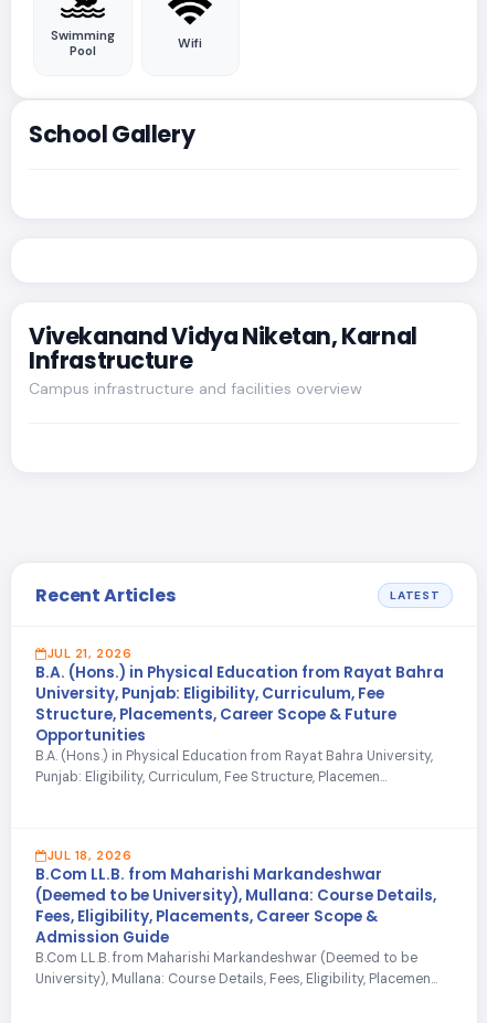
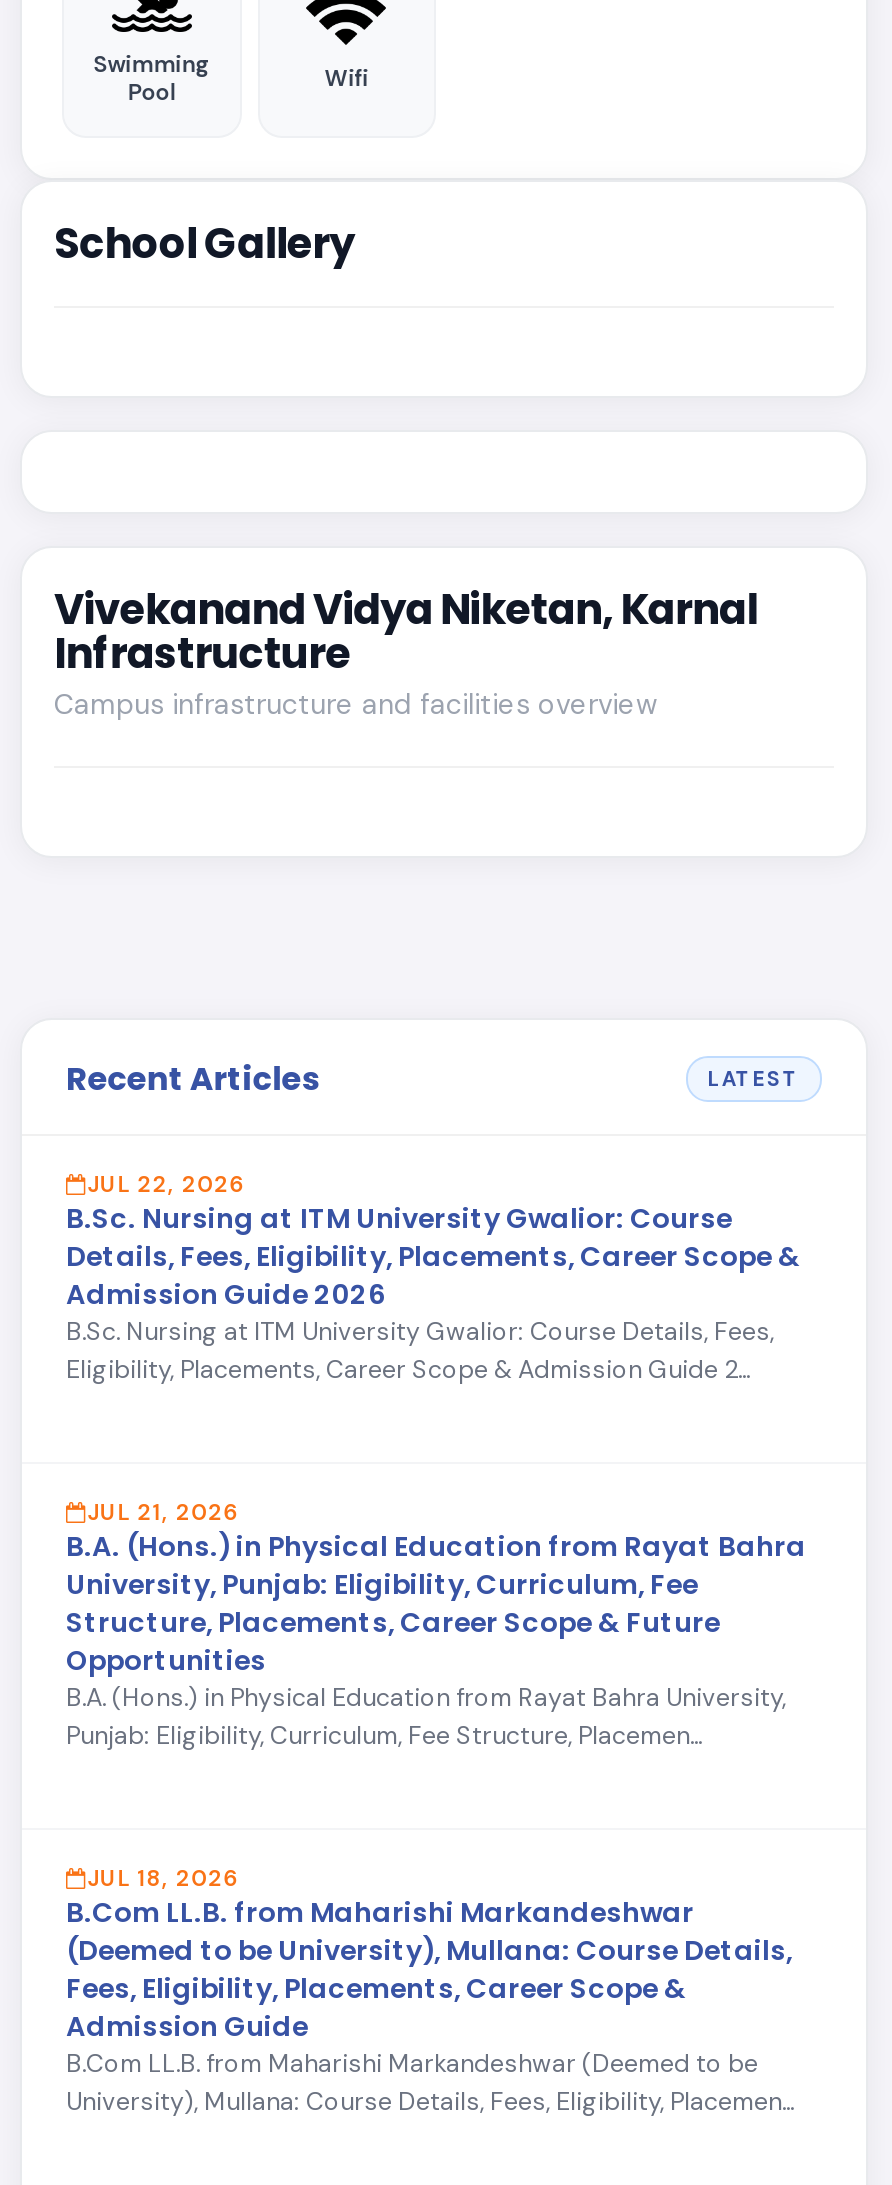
+ JUL 22, 2026
+ B.Sc. Nursing at ITM University Gwalior: Course
+ Details, Fees, Eligibility, Placements, Career Scope &
+ Admission Guide 2026
+ B.Sc. Nursing at ITM University Gwalior: Course Details, Fees,
+ Eligibility, Placements, Career Scope & Admission Guide 2...
